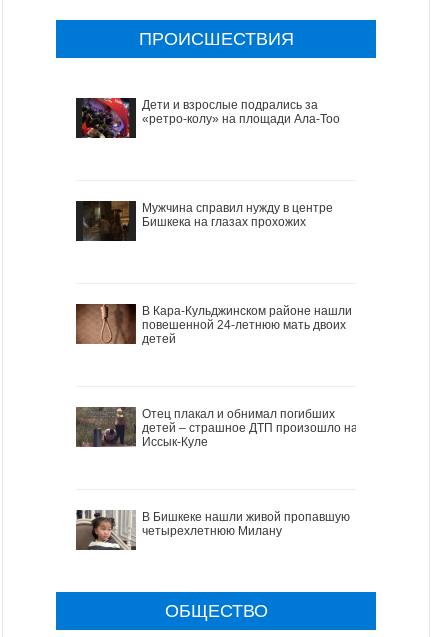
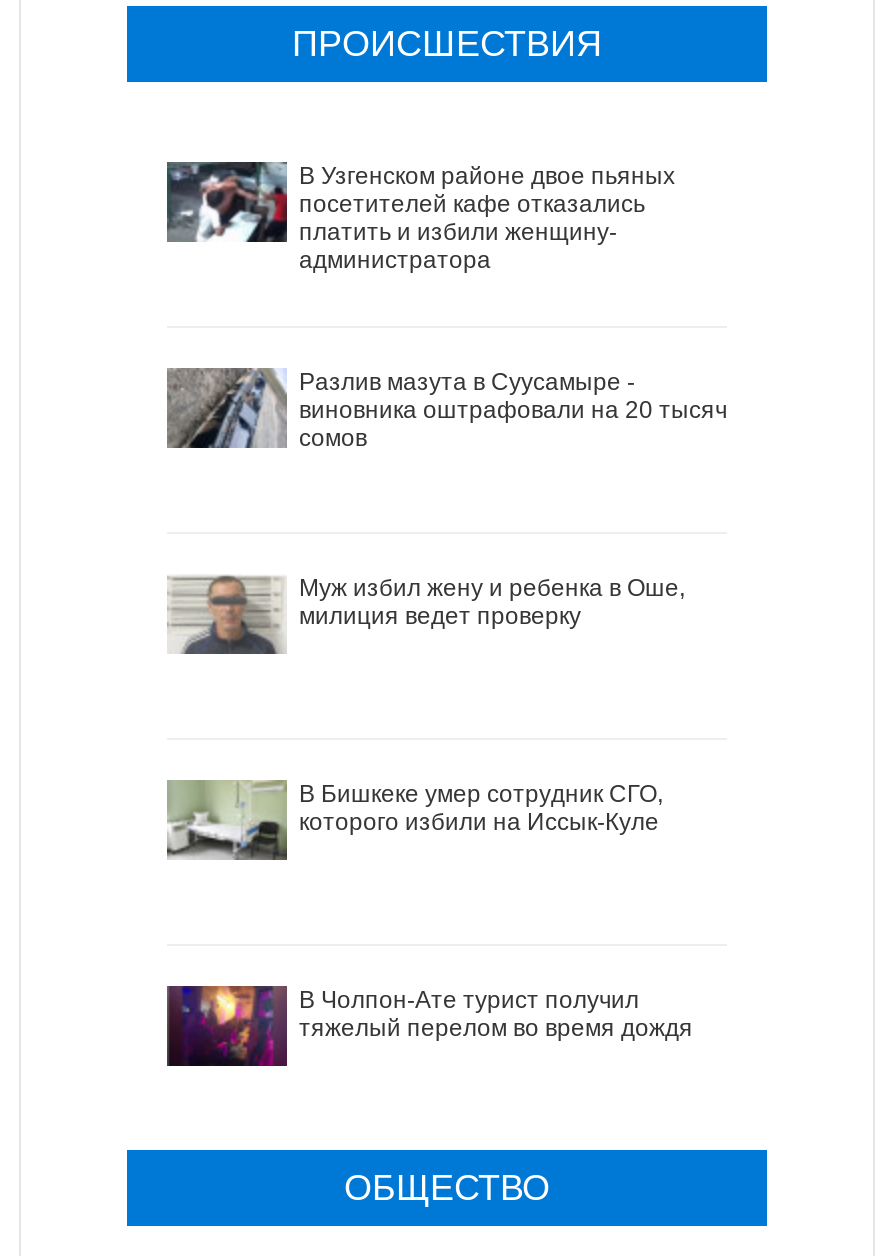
- [image]
- Дети и взрослые подрались за
- «ретро-колу» на площади Ала-Тоо
+ [image]
+ В Узгенском районе двое пьяных
+ посетителей кафе отказались
+ платить и избили женщину-
+ администратора

- [image]
- Мужчина справил нужду в центре
- Бишкека на глазах прохожих
+ [image]
+ Разлив мазута в Суусамыре -
+ виновника оштрафовали на 20 тысяч
+ сомов

- [image]
- В Кара-Кульджинском районе нашли
- повешенной 24-летнюю мать двоих
- детей
+ [image]
+ Муж избил жену и ребенка в Оше,
+ милиция ведет проверку

- [image]
- Отец плакал и обнимал погибших
- детей – страшное ДТП произошло на
- Иссык-Куле
+ [image]
+ В Бишкеке умер сотрудник СГО,
+ которого избили на Иссык-Куле

- [image]
- В Бишкеке нашли живой пропавшую
- четырехлетнюю Милану
+ [image]
+ В Чолпон-Ате турист получил
+ тяжелый перелом во время дождя
